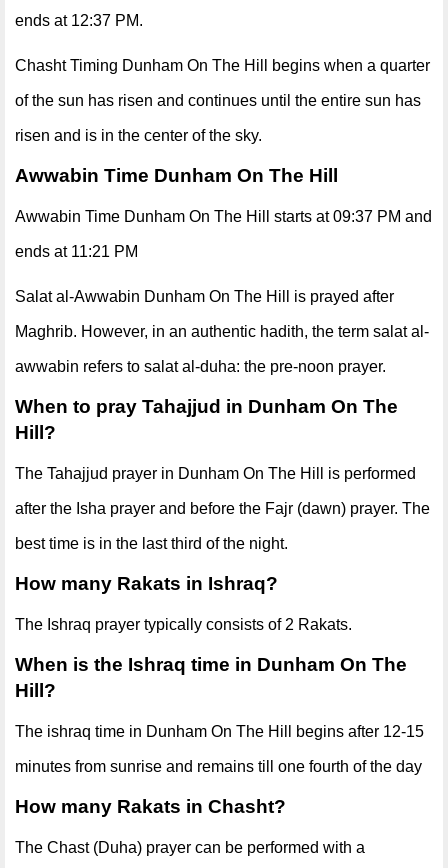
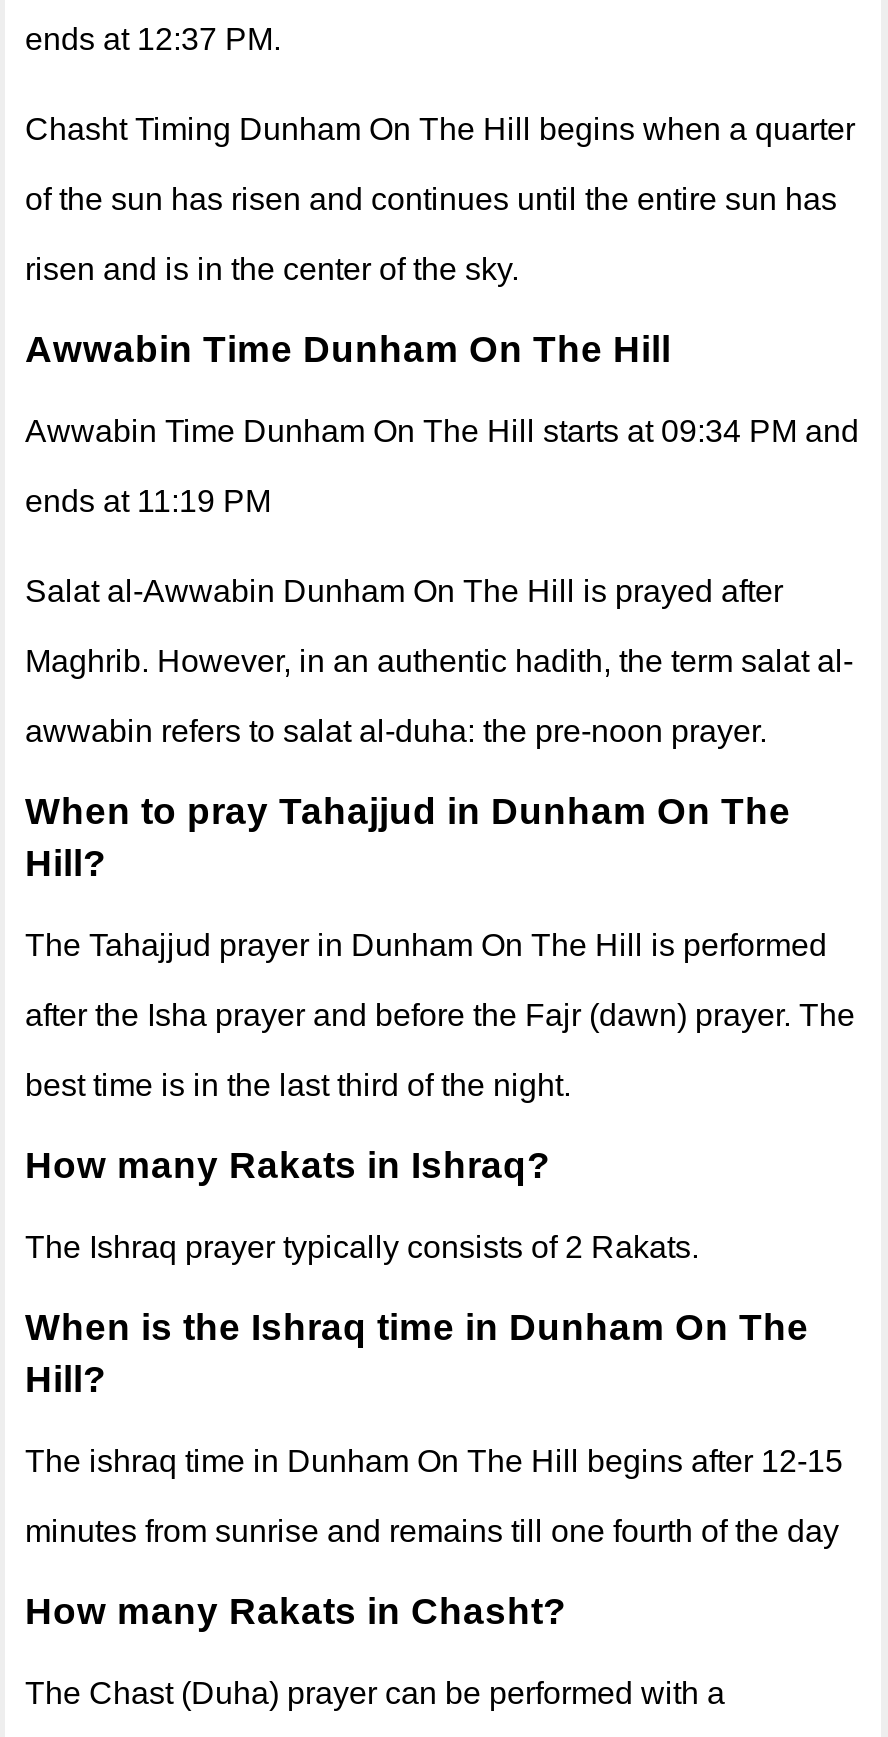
- Awwabin Time Dunham On The Hill starts at 09:37 PM and
+ Awwabin Time Dunham On The Hill starts at 09:34 PM and

- ends at 11:21 PM
+ ends at 11:19 PM
